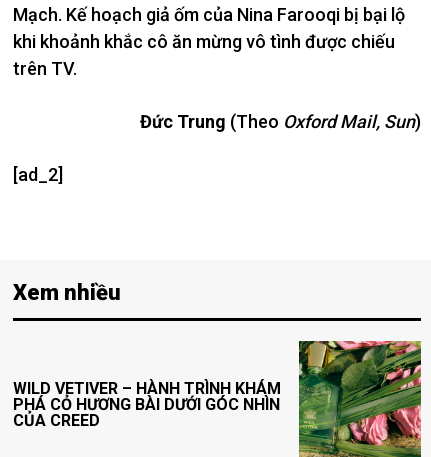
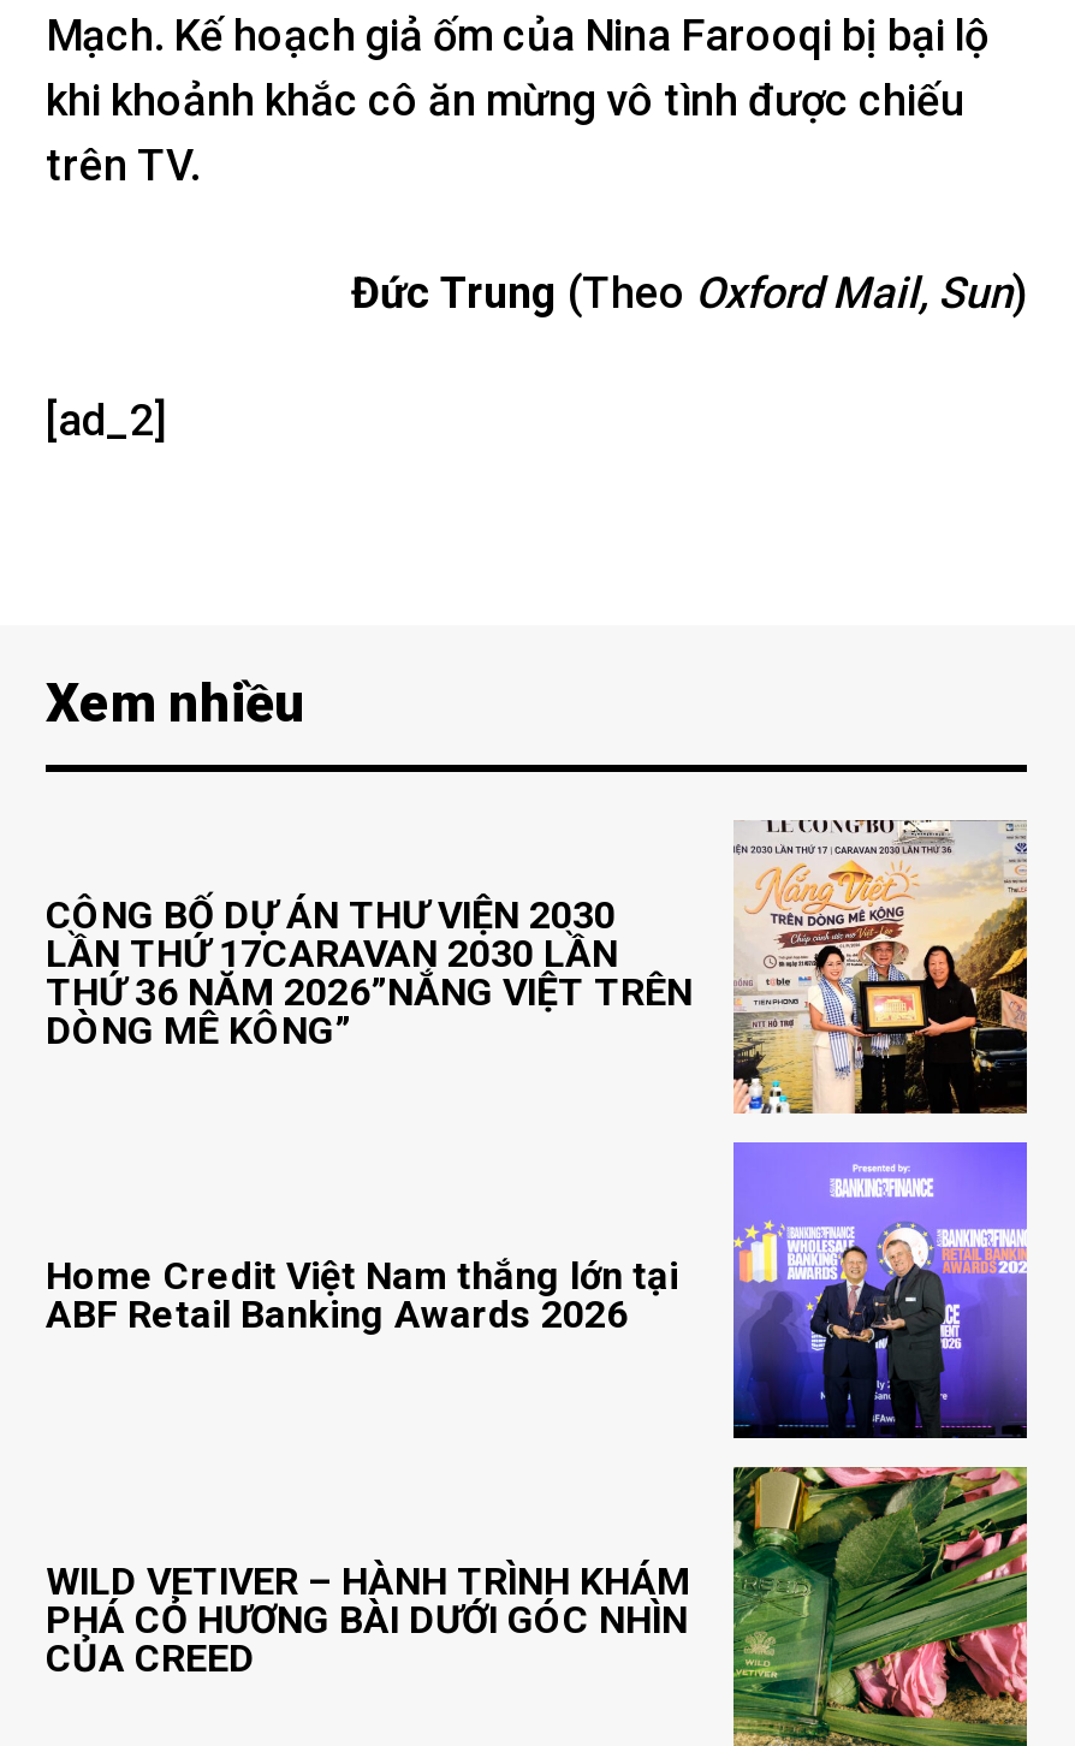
+ [image]
+ CÔNG BỐ DỰ ÁN THƯ VIỆN 2030
+ LẦN THỨ 17CARAVAN 2030 LẦN
+ THỨ 36 NĂM 2026”NẮNG VIỆT TRÊN
+ DÒNG MÊ KÔNG”

+ [image]
+ Home Credit Việt Nam thắng lớn tại
+ ABF Retail Banking Awards 2026
